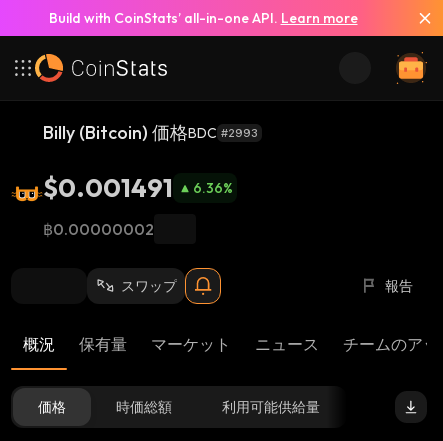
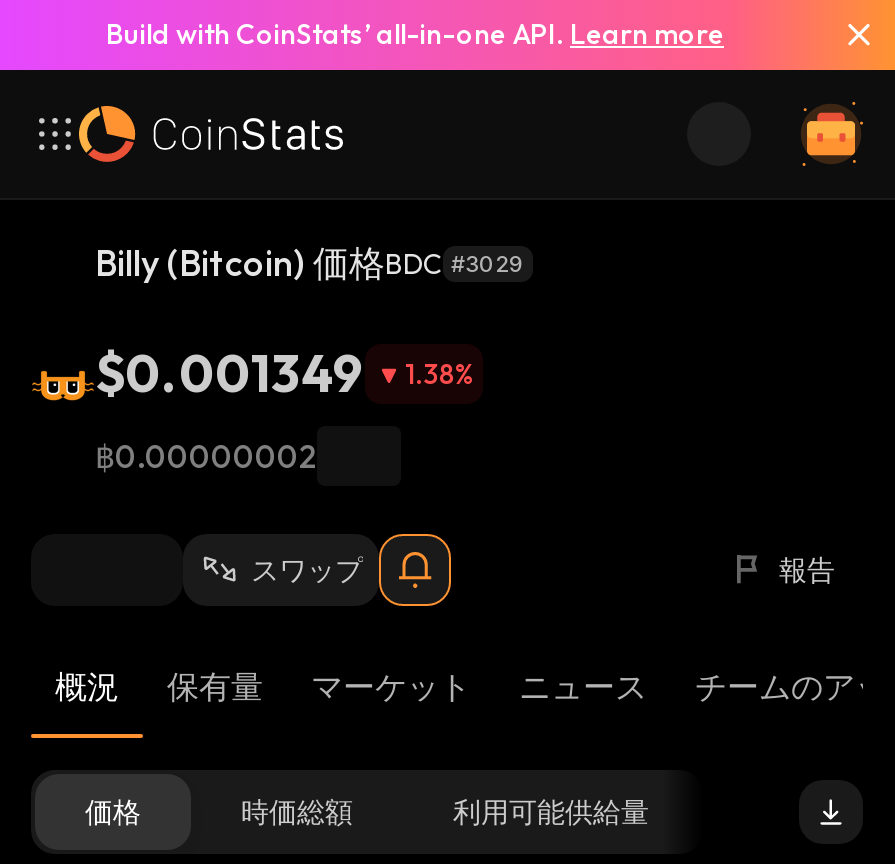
- Billy (Bitcoin) 価格BDC #2993
+ Billy (Bitcoin) 価格BDC #3029

- $0.001491
+ $0.001349

- 6.36%
+ 1.38%
